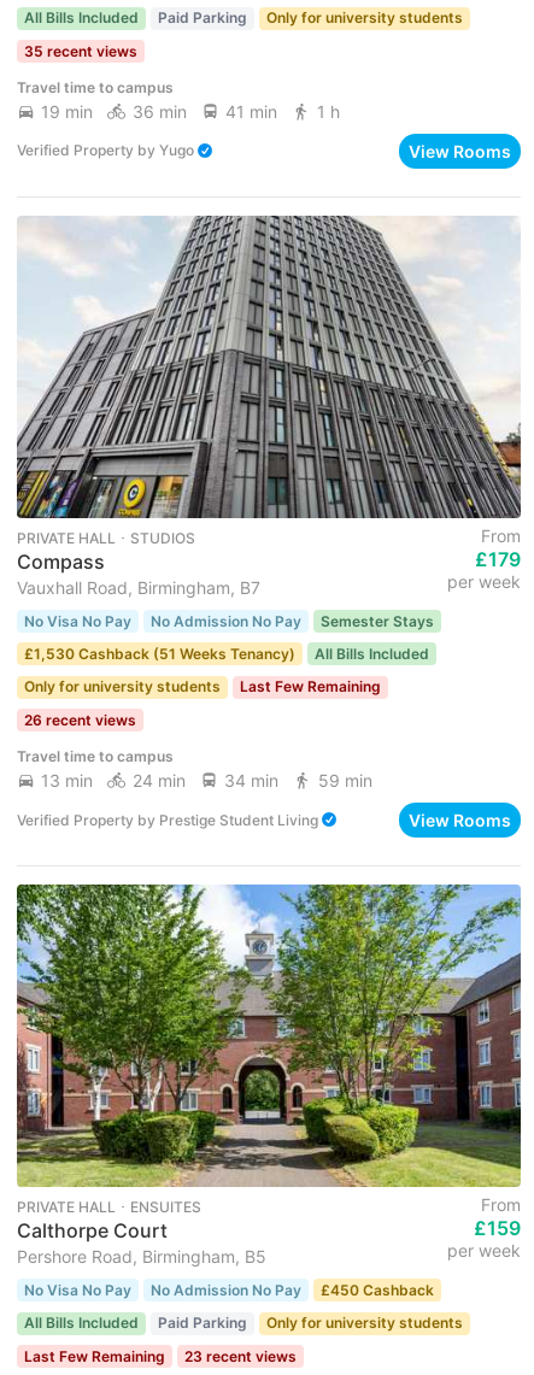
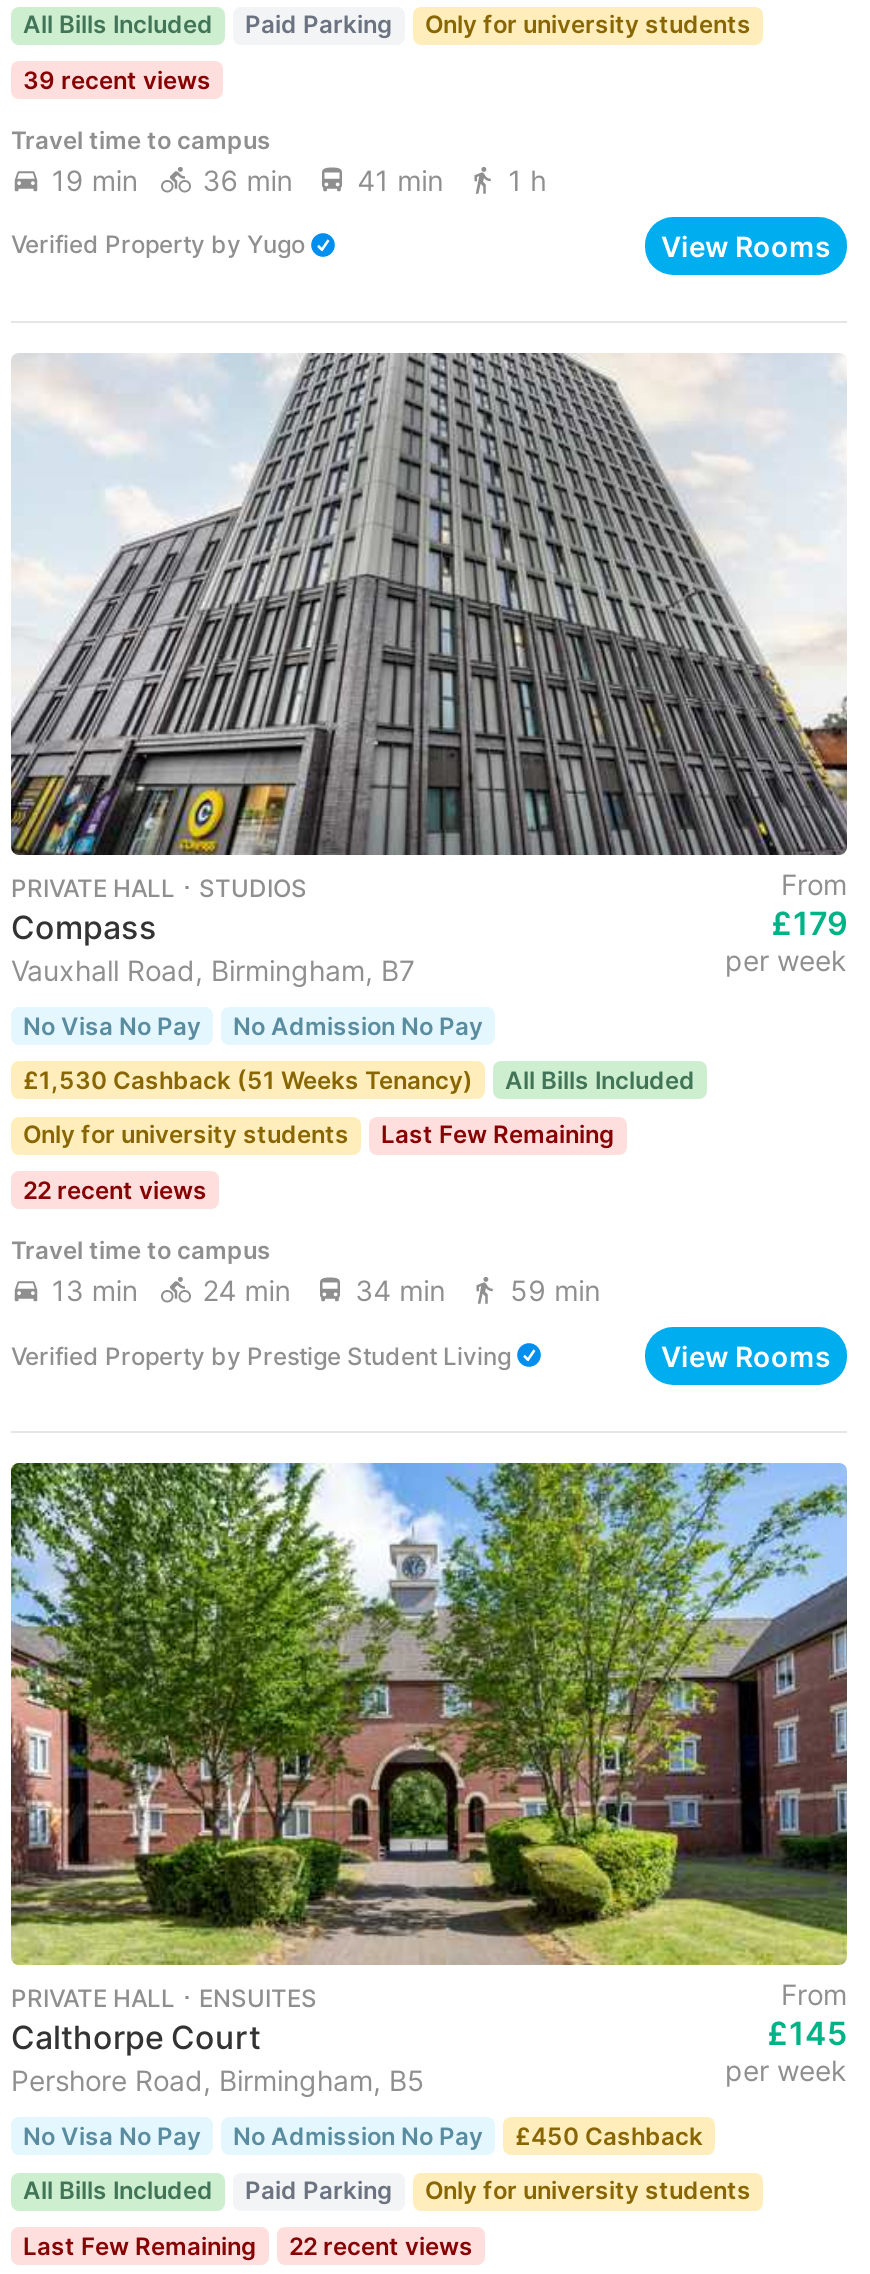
- 35 recent views
+ 39 recent views

- Semester Stays

- 26 recent views
+ 22 recent views

- £159
+ £145

- Last Few Remaining 23 recent views
+ Last Few Remaining 22 recent views
